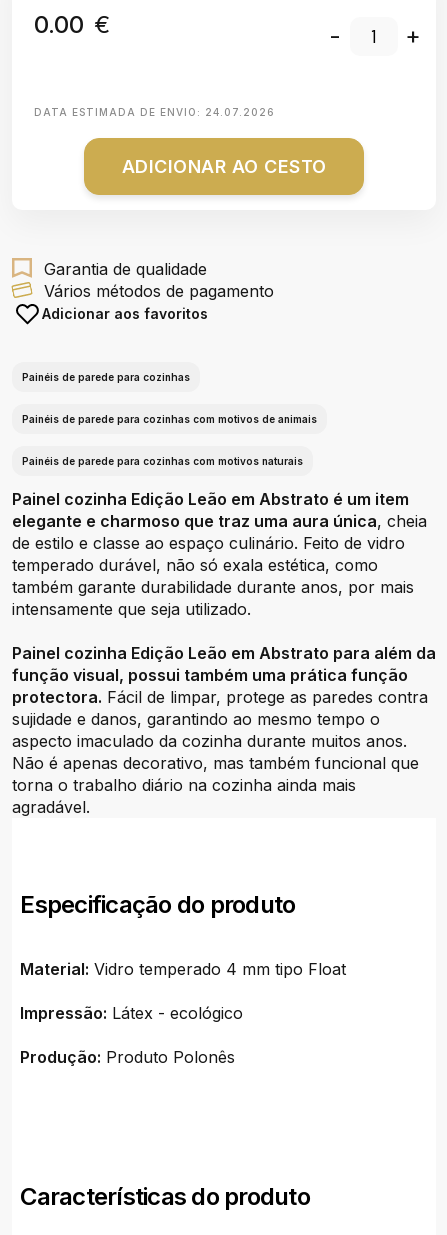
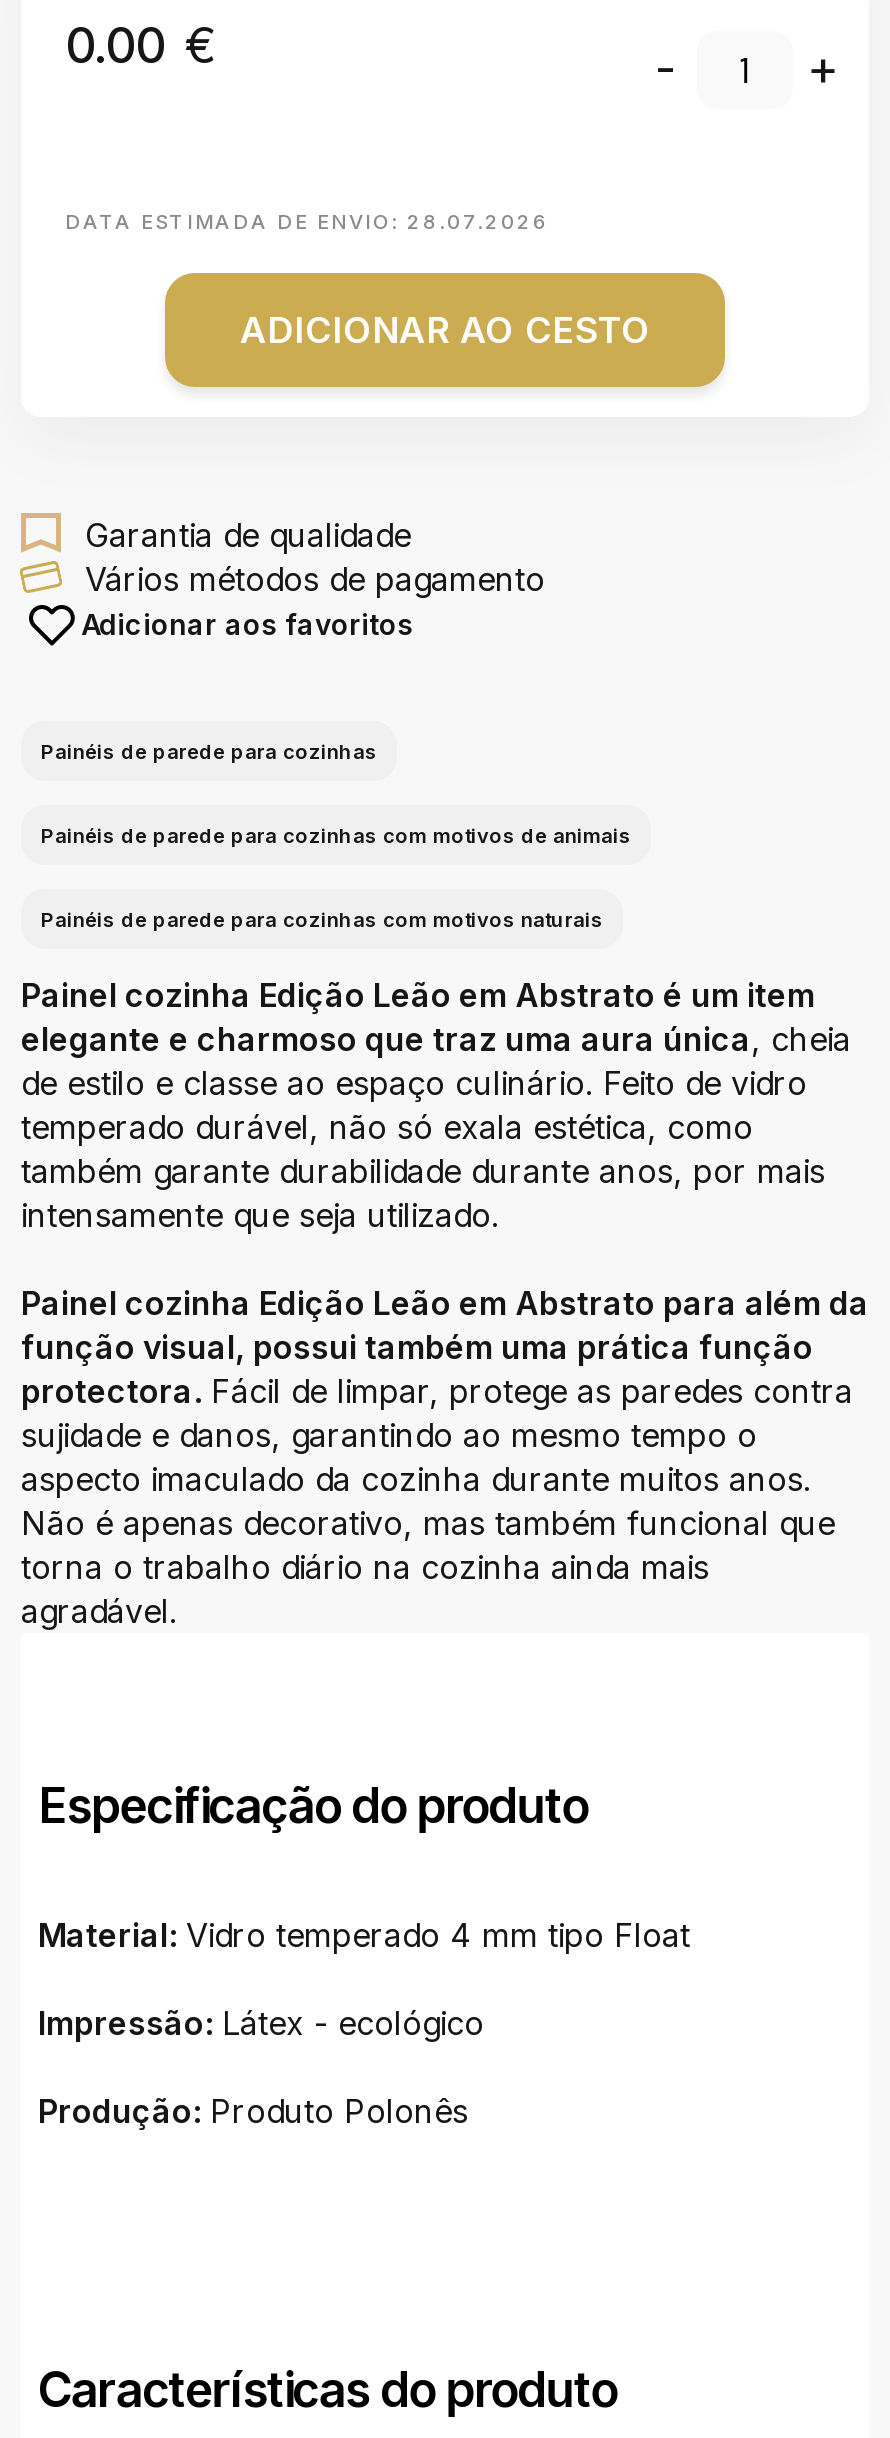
- DATA ESTIMADA DE ENVIO: 24.07.2026
+ DATA ESTIMADA DE ENVIO: 28.07.2026
